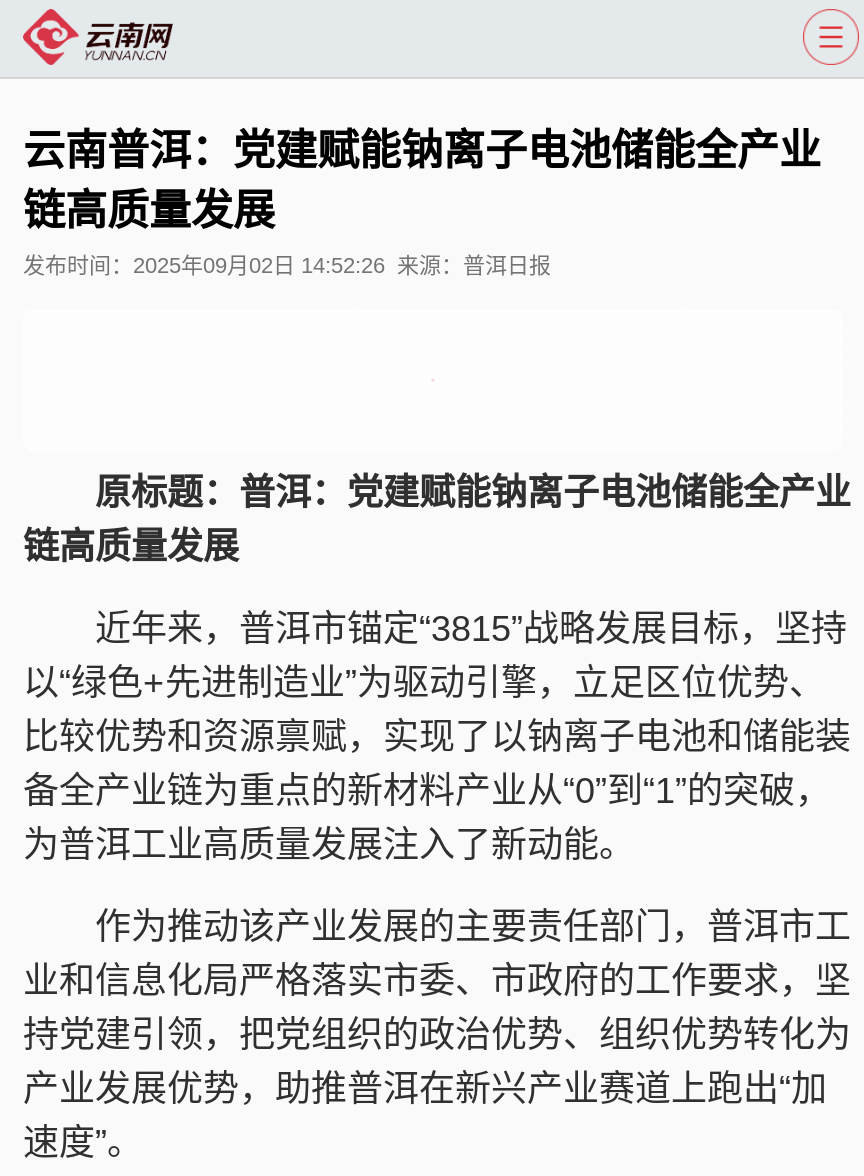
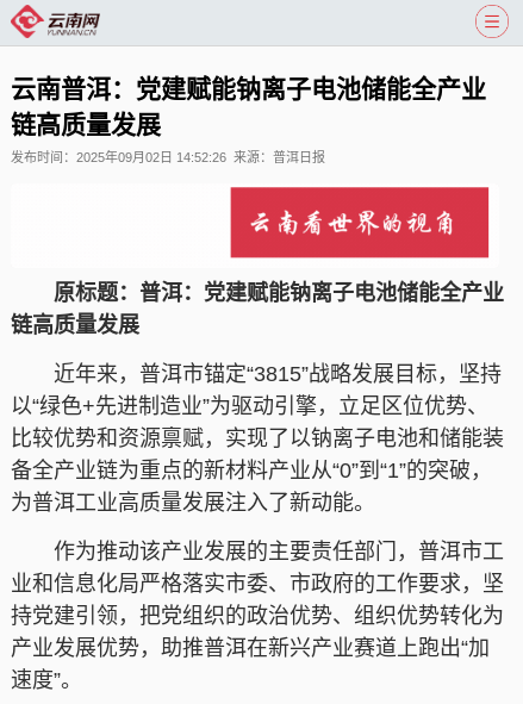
+ [image]
